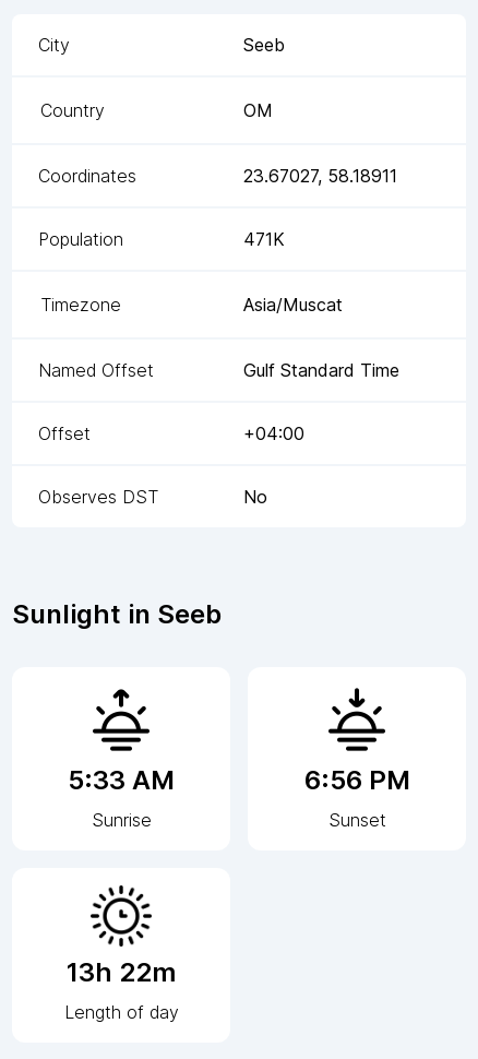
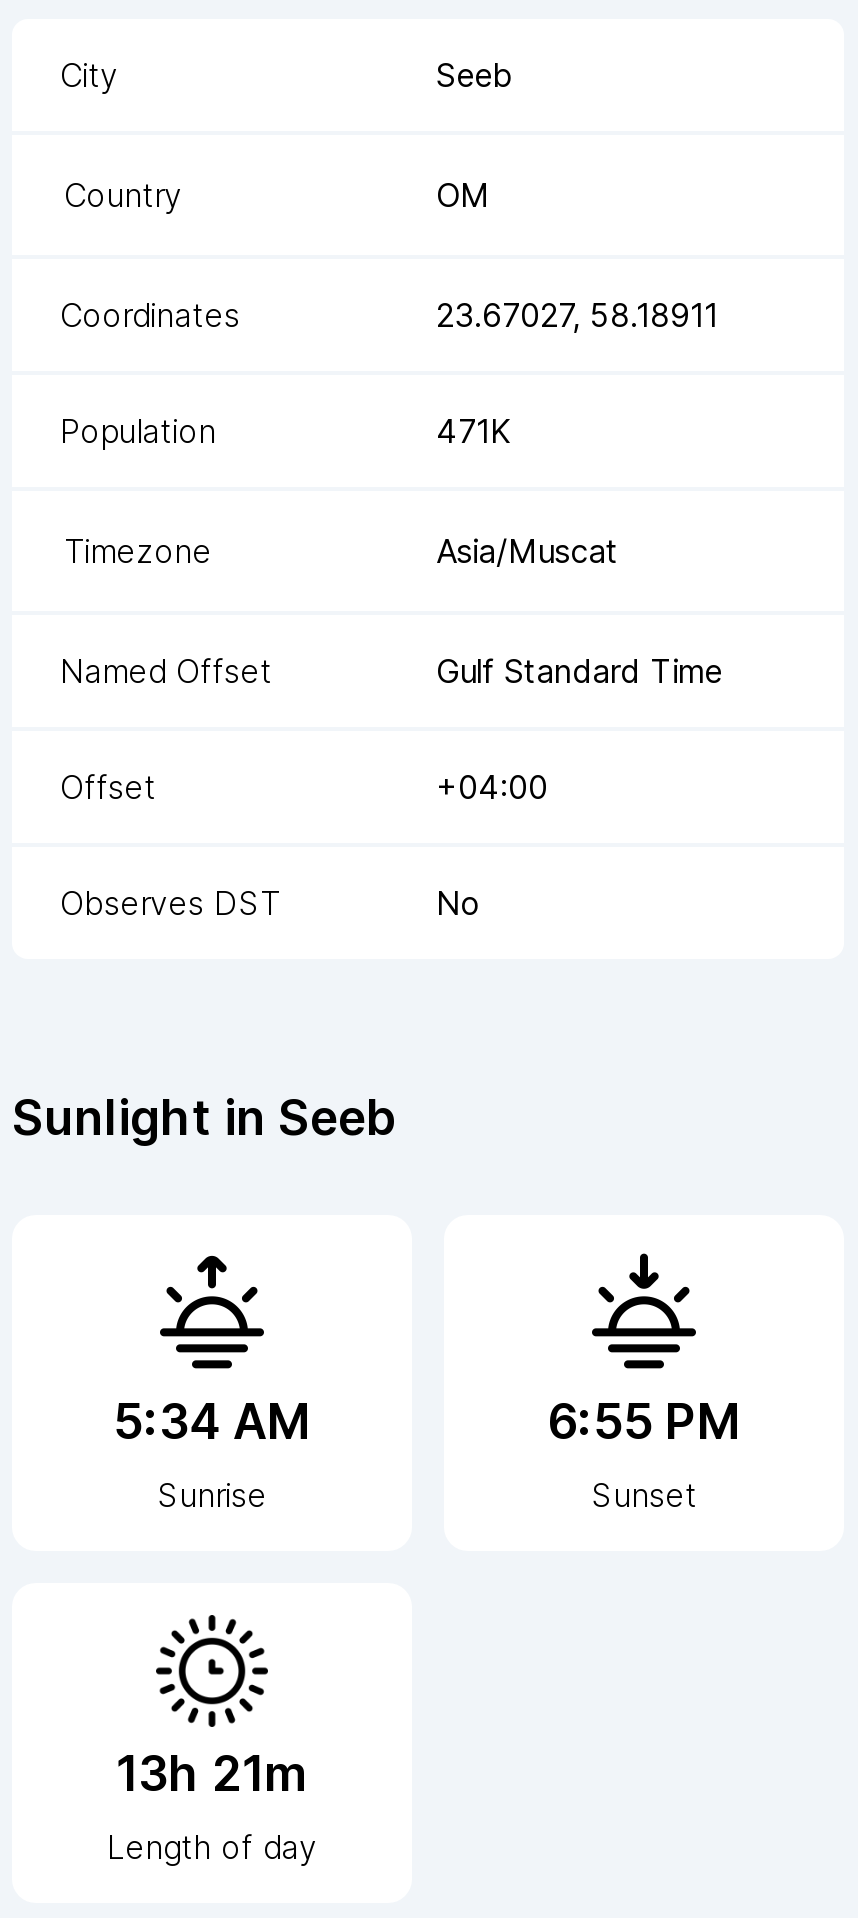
- 5:33 AM
+ 5:34 AM

- 6:56 PM
+ 6:55 PM

- 13h 22m
+ 13h 21m
